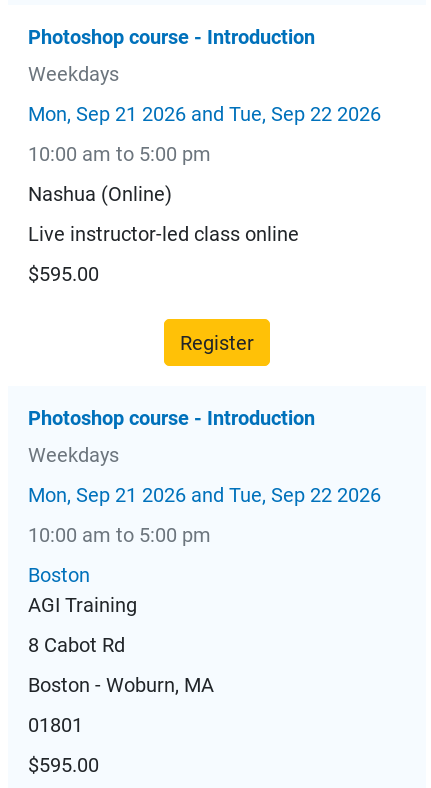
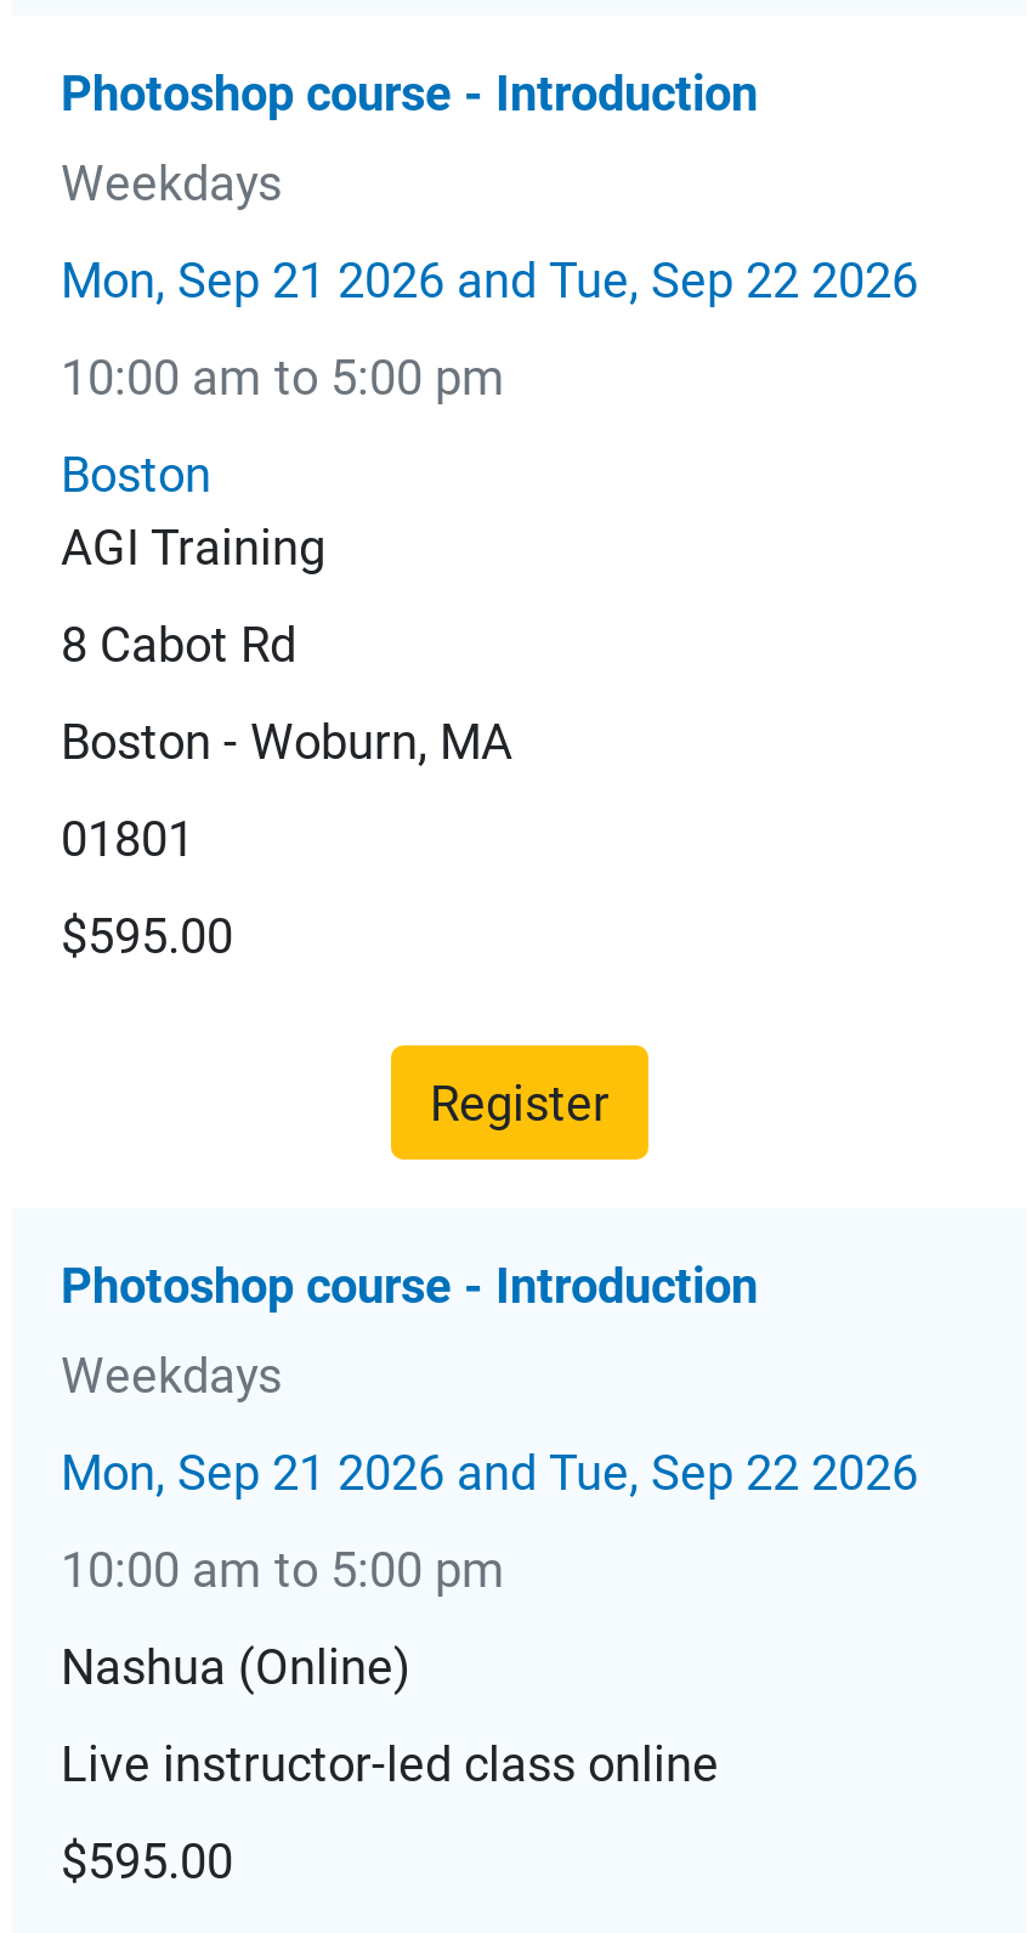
moved down: Nashua (Online) | Live instructor-led class online

moved down: $595.00 | Register | Photoshop course - Introduction | Weekdays | Mon, Sep 21 2026 and Tue, Sep 22 2026 | 10:00 am to 5:00 pm

moved up: Boston | AGI Training | 8 Cabot Rd | Boston - Woburn, MA | 01801
